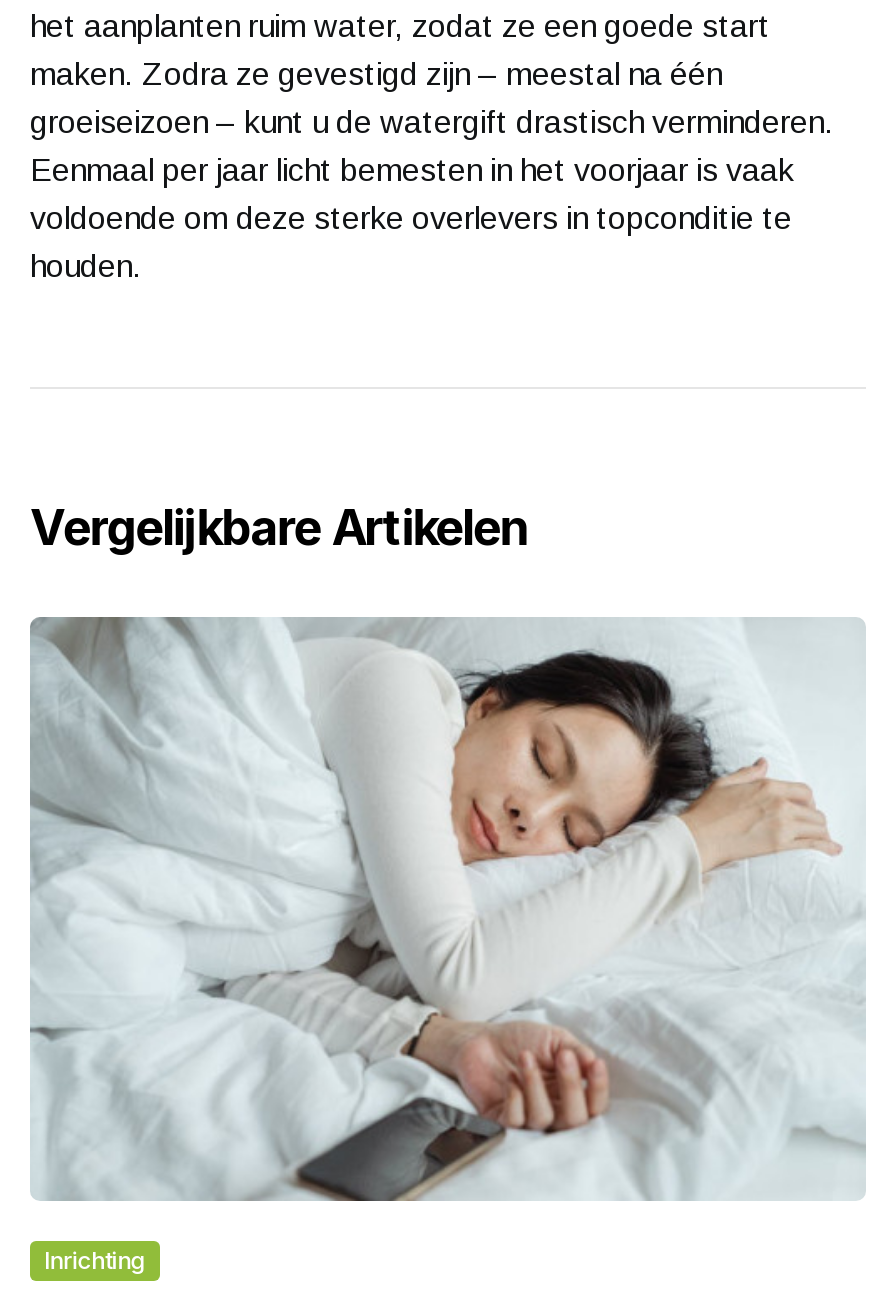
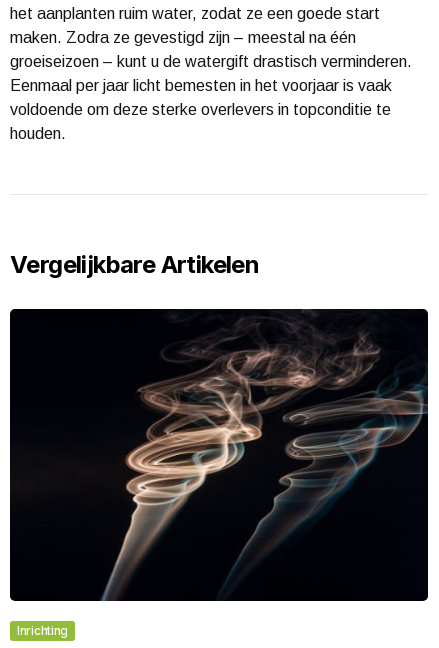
- [image]
+ [image]
